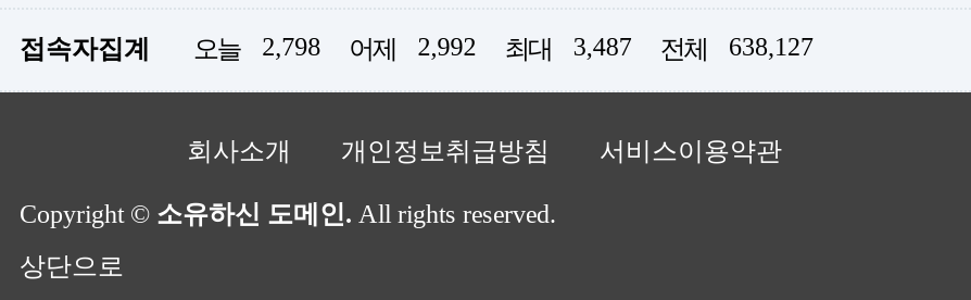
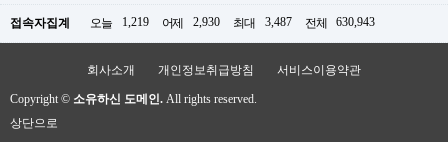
- 2,798
+ 1,219

- 2,992
+ 2,930

- 638,127
+ 630,943
